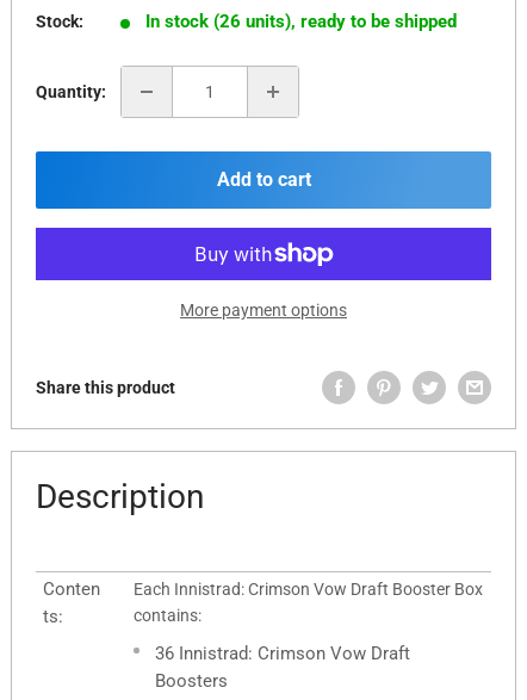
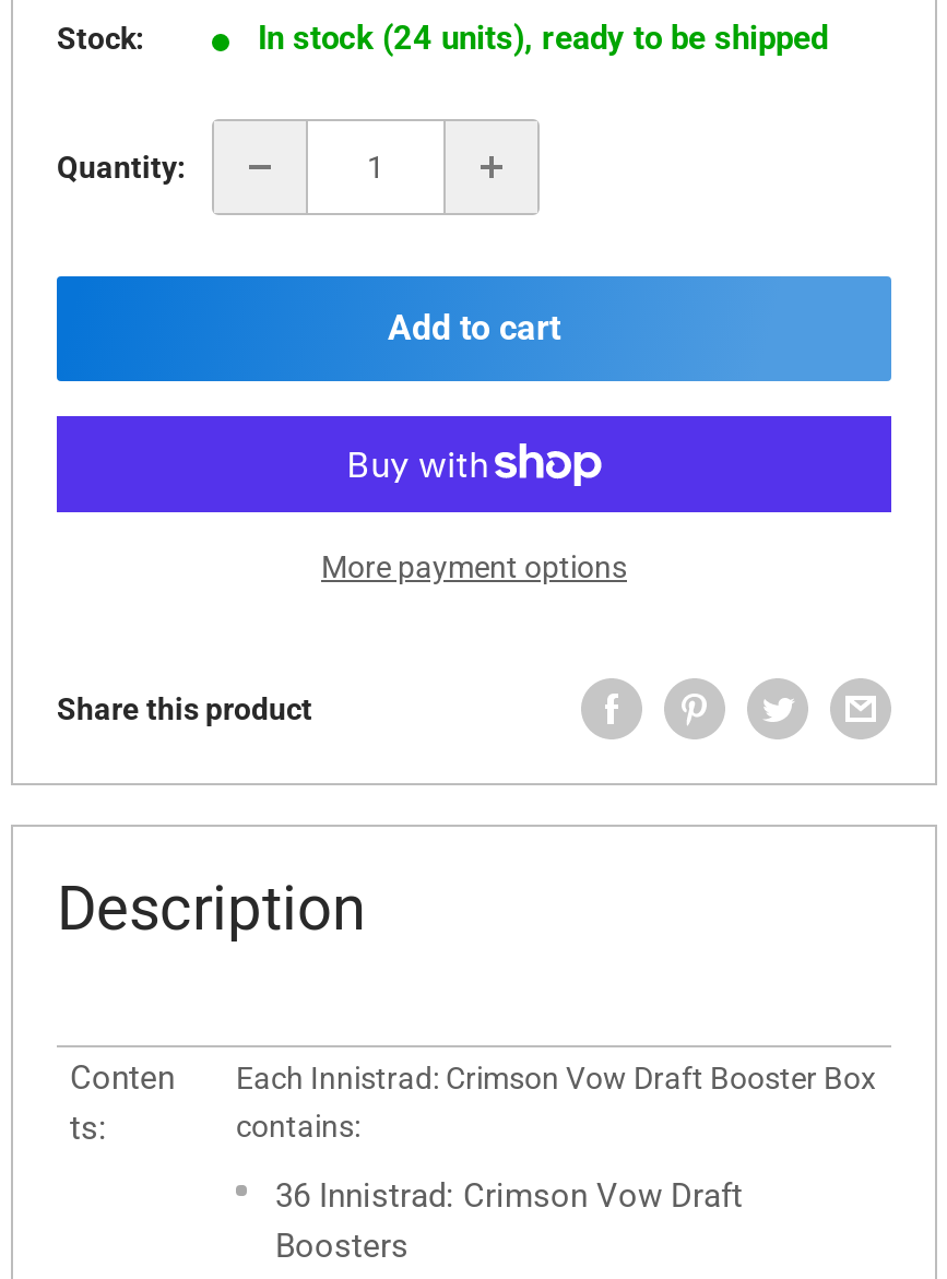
- In stock (26 units), ready to be shipped
+ In stock (24 units), ready to be shipped
